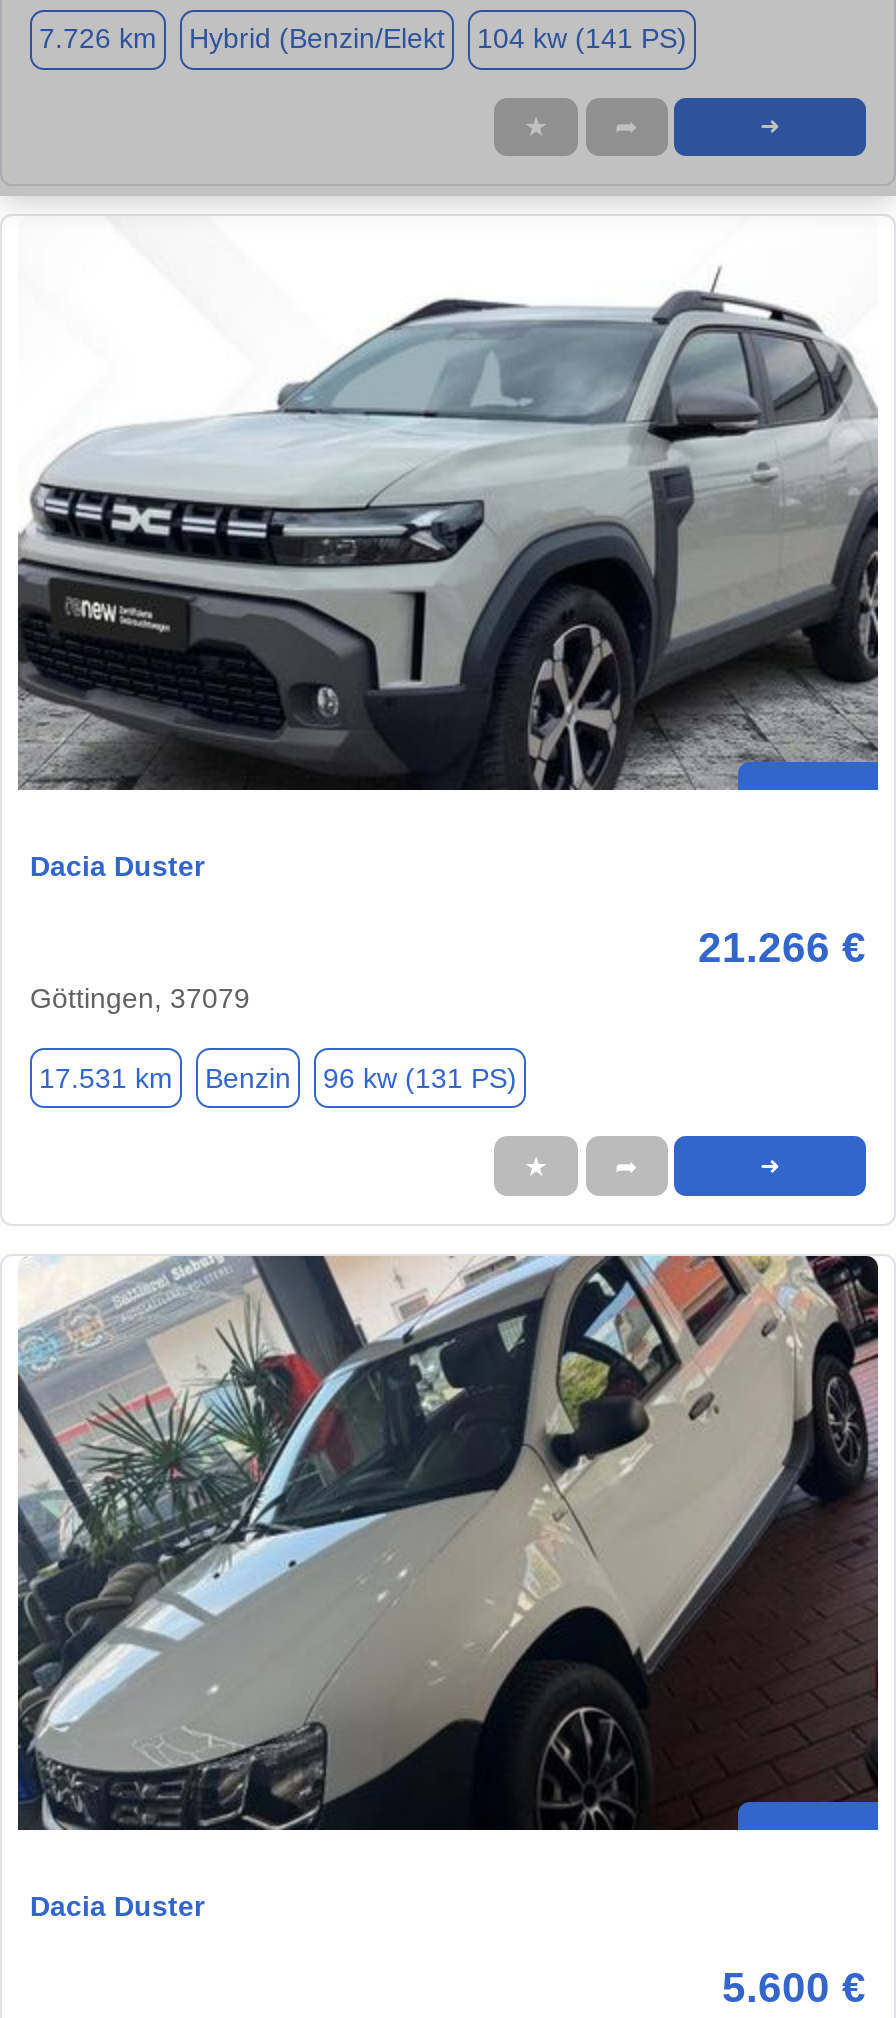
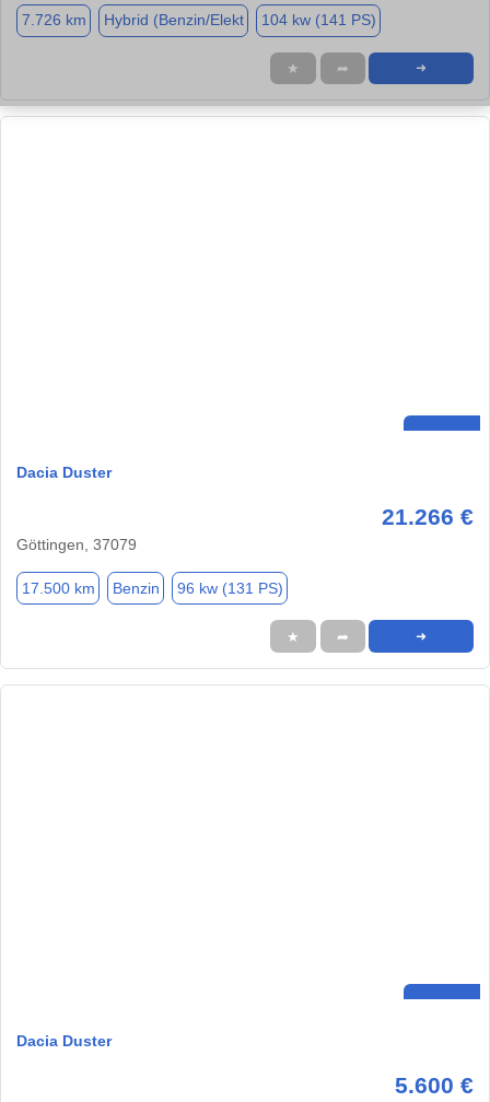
- [image]

- 17.531 km Benzin 96 kw (131 PS)
+ 17.500 km Benzin 96 kw (131 PS)

- [image]
